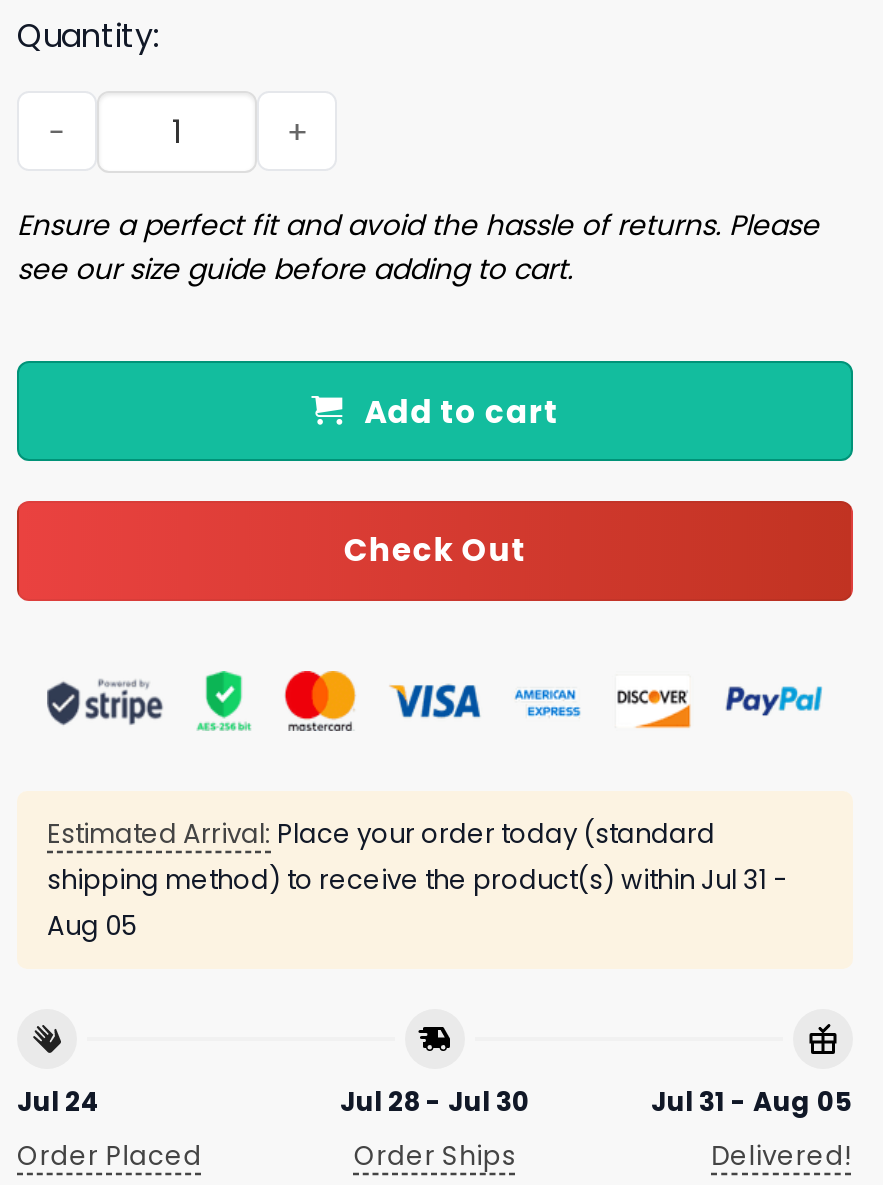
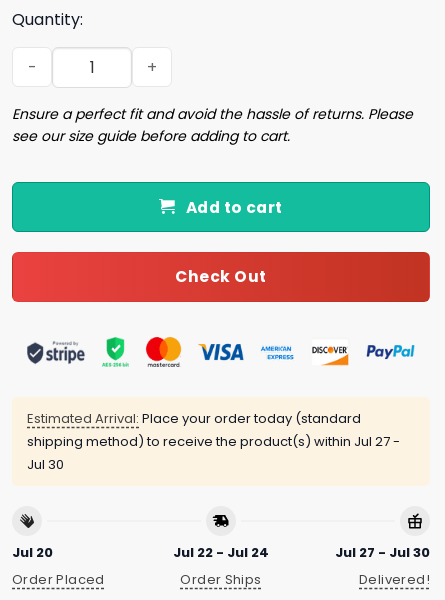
- shipping method) to receive the product(s) within Jul 31 -
- Aug 05
+ shipping method) to receive the product(s) within Jul 27 -
+ Jul 30

- Jul 24
+ Jul 20

- Jul 28 - Jul 30
+ Jul 22 - Jul 24

- Jul 31 - Aug 05
+ Jul 27 - Jul 30
